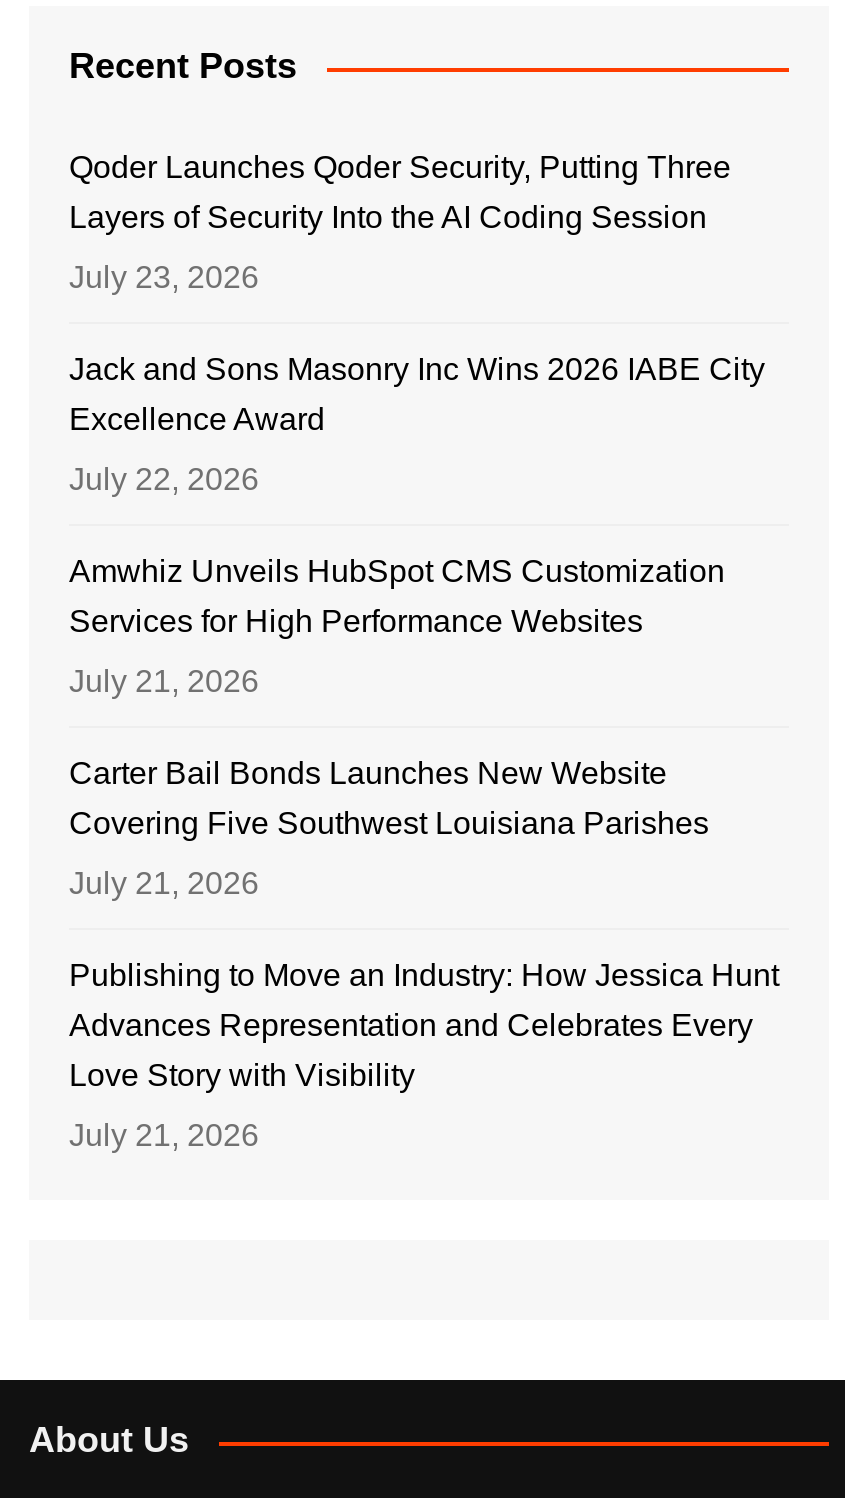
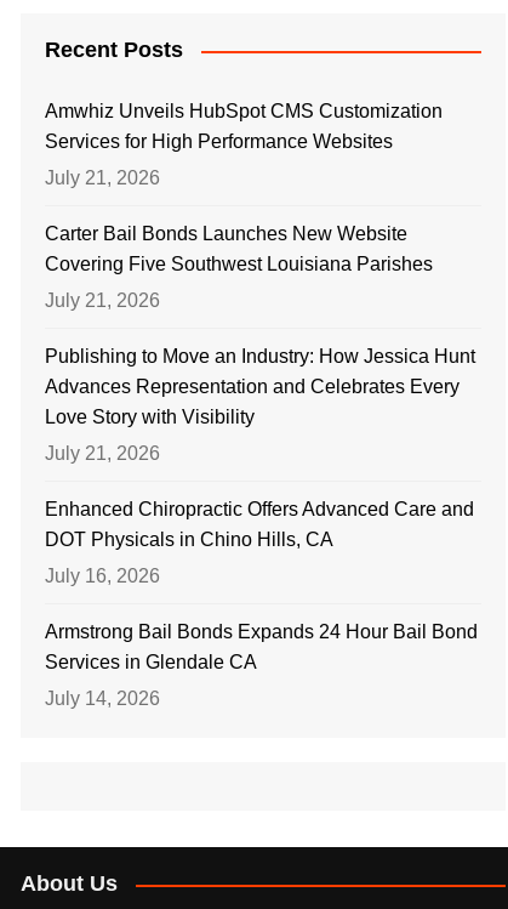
- Qoder Launches Qoder Security, Putting Three
- Layers of Security Into the AI Coding Session
- July 23, 2026
- Jack and Sons Masonry Inc Wins 2026 IABE City
- Excellence Award
- July 22, 2026

moved up: Amwhiz Unveils HubSpot CMS Customization | Services for High Performance Websites | July 21, 2026 | ... | Love Story with Visibility | July 21, 2026

+ Enhanced Chiropractic Offers Advanced Care and
+ DOT Physicals in Chino Hills, CA
+ July 16, 2026
+ Armstrong Bail Bonds Expands 24 Hour Bail Bond
+ Services in Glendale CA
+ July 14, 2026
